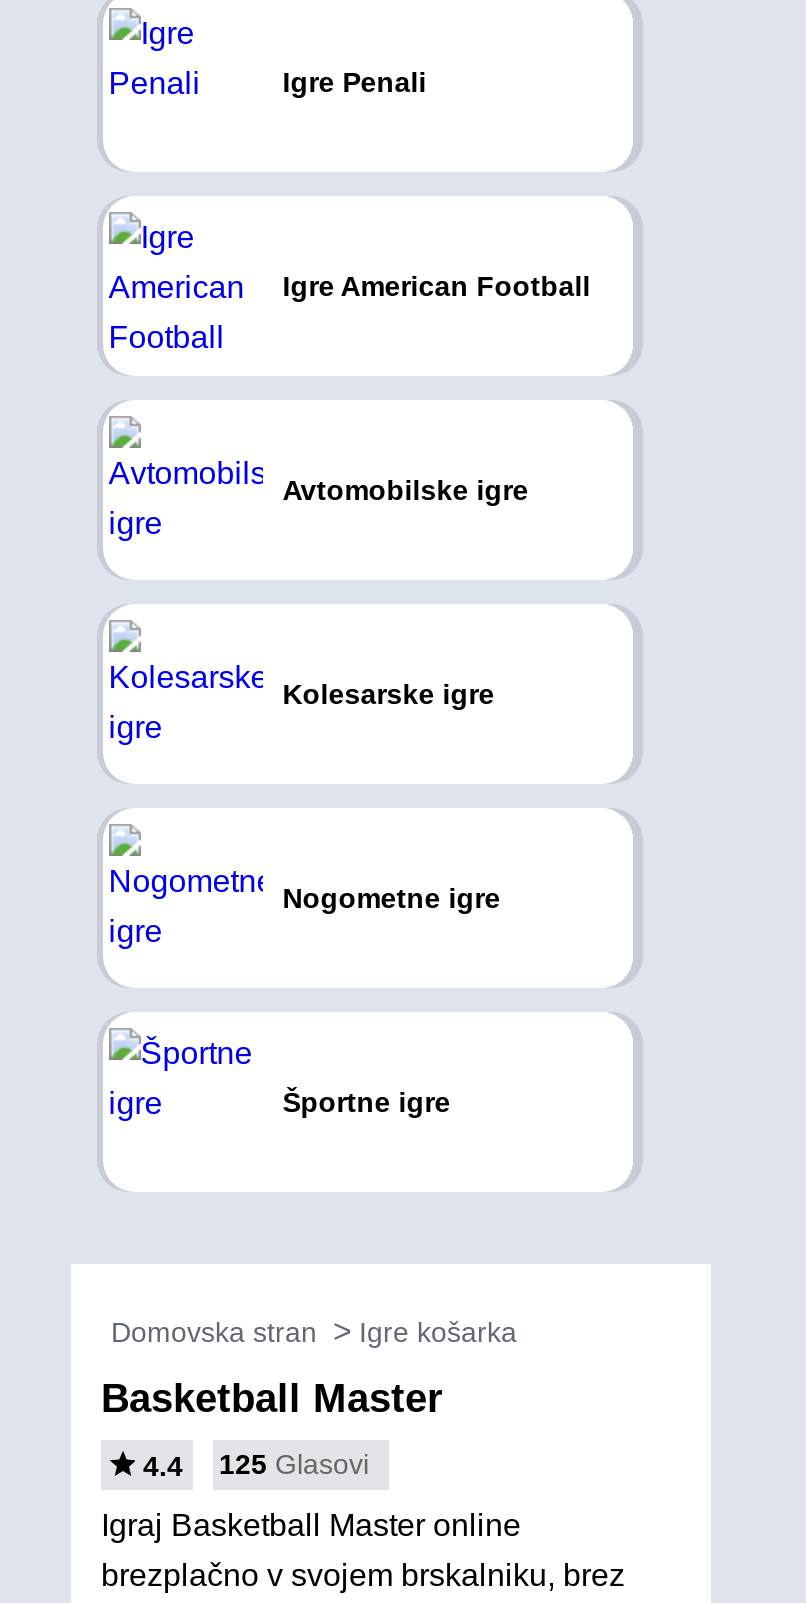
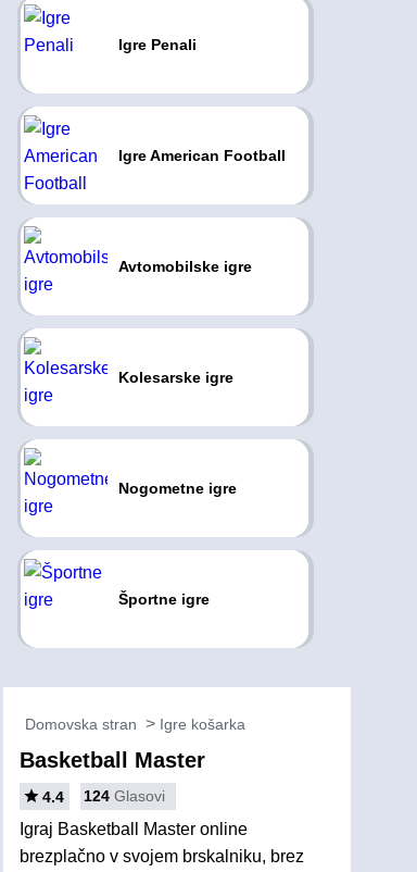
- 4.4 125 Glasovi
+ 4.4 124 Glasovi
